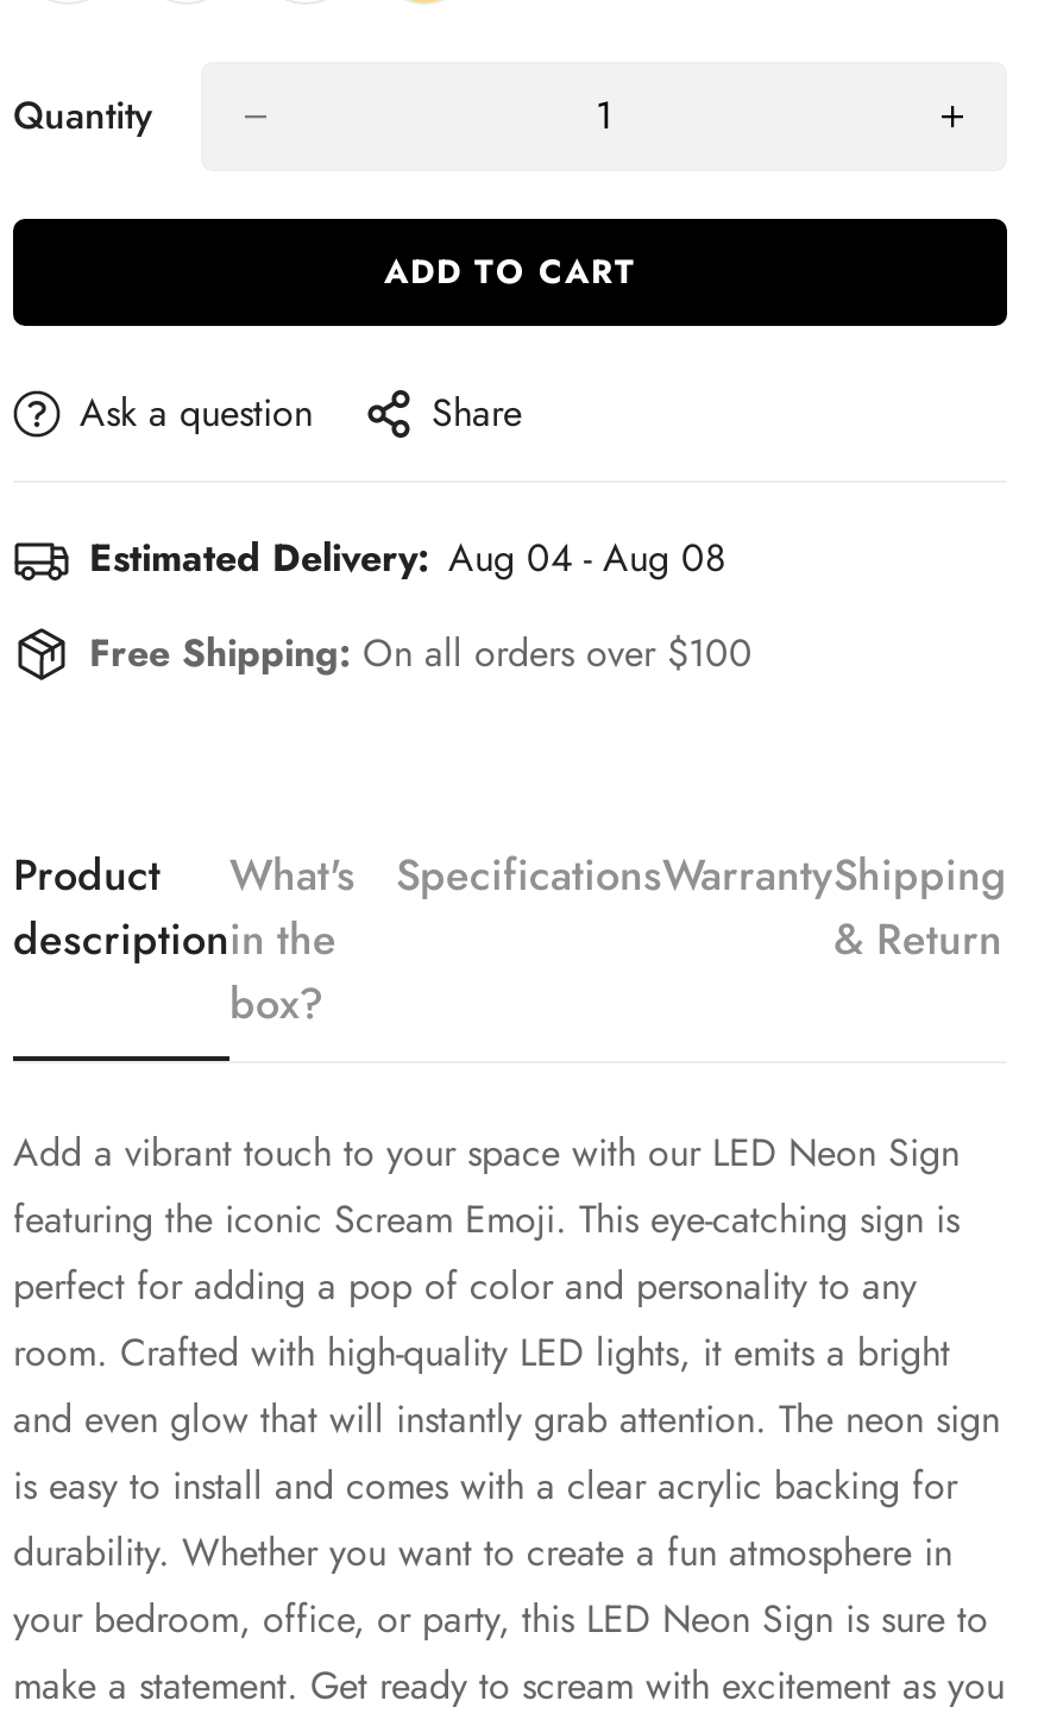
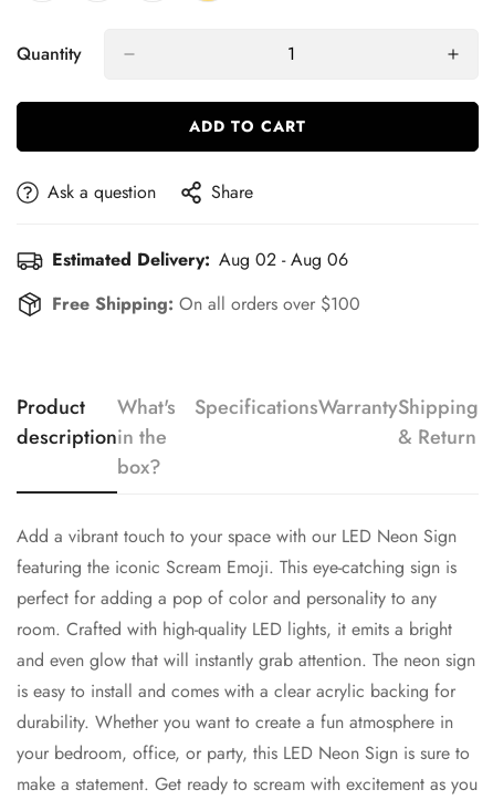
- Estimated Delivery: Aug 04 - Aug 08
+ Estimated Delivery: Aug 02 - Aug 06
